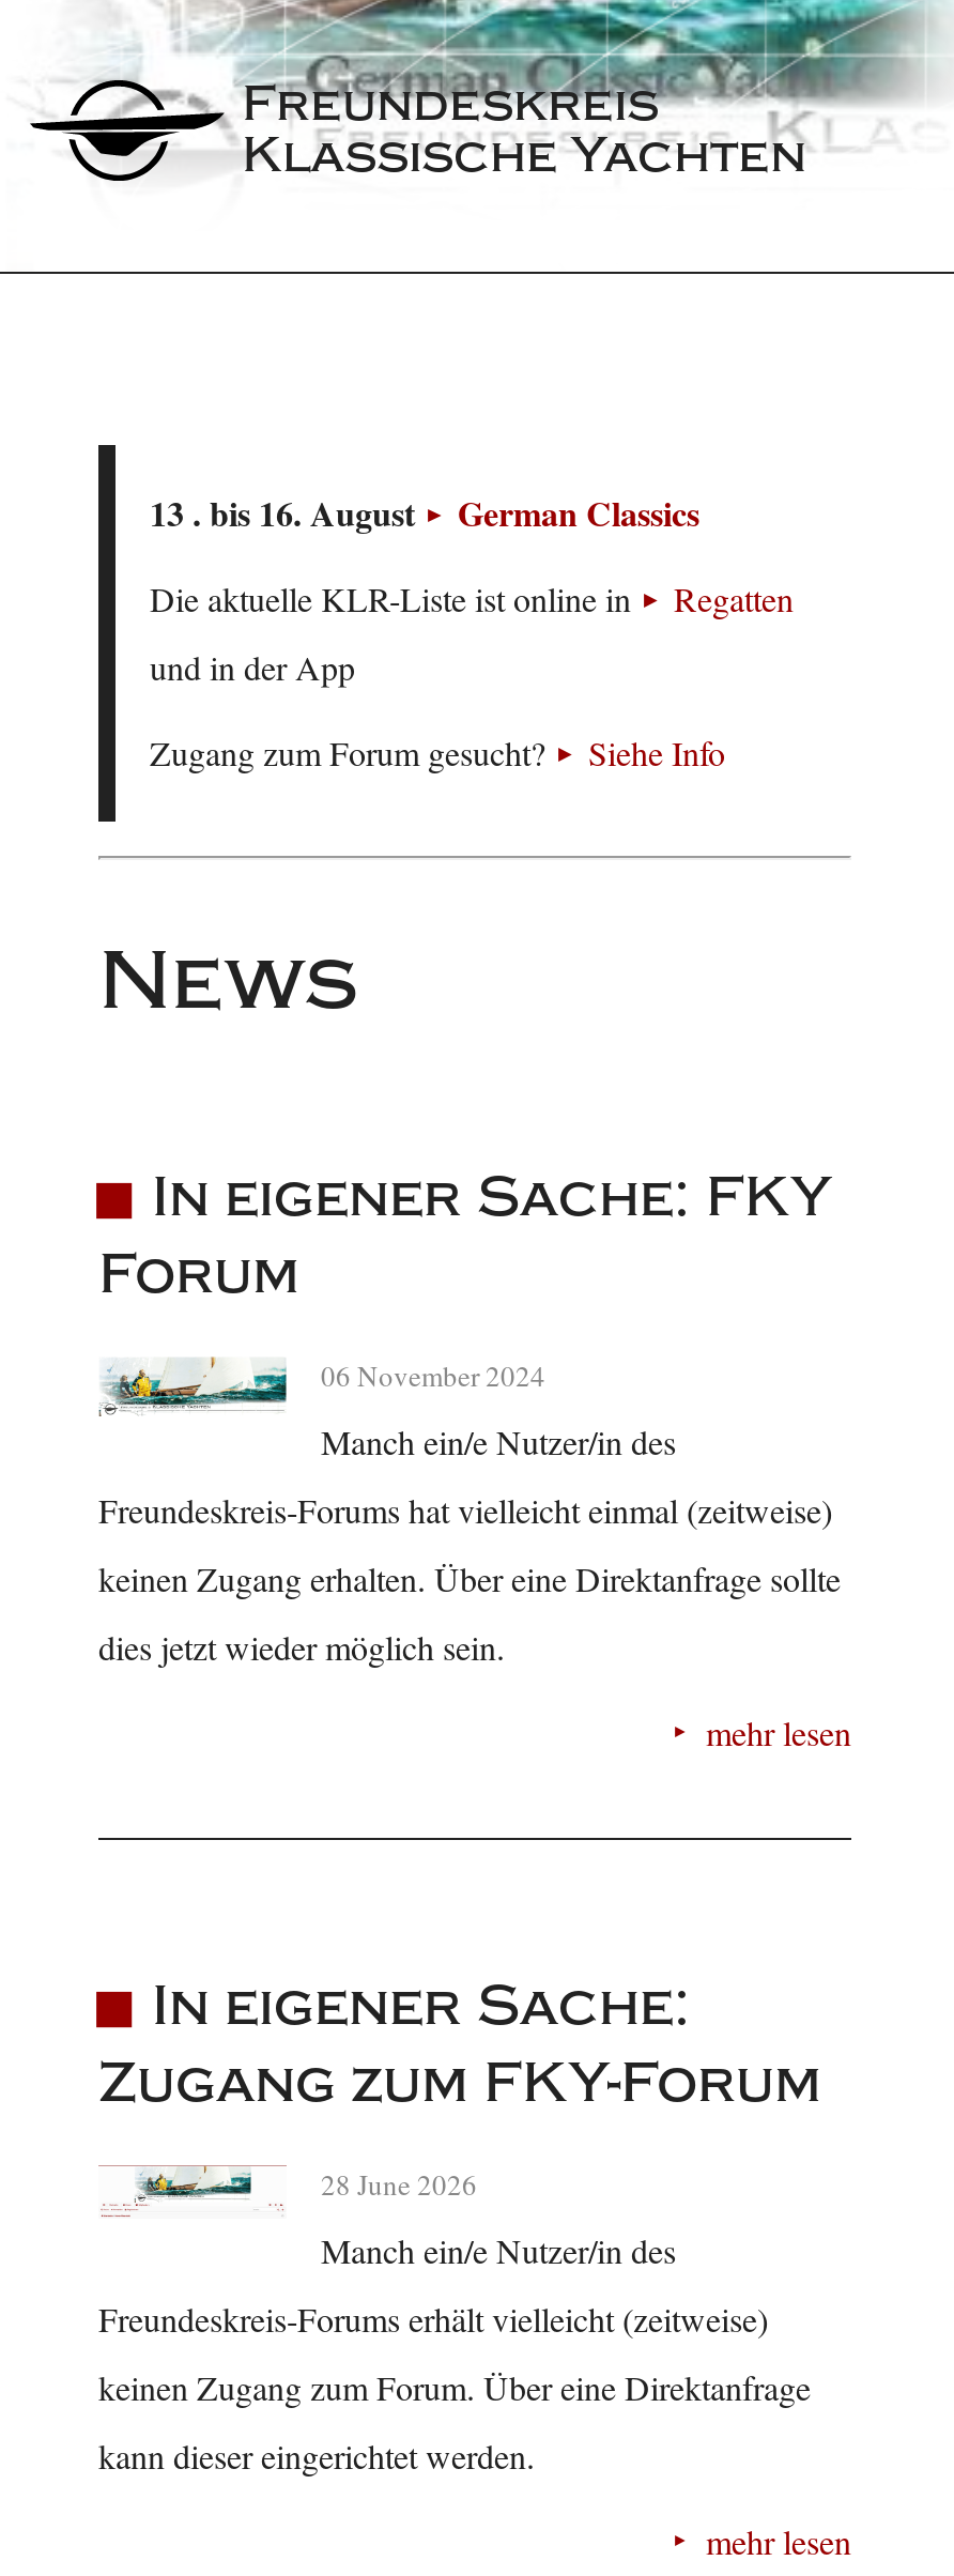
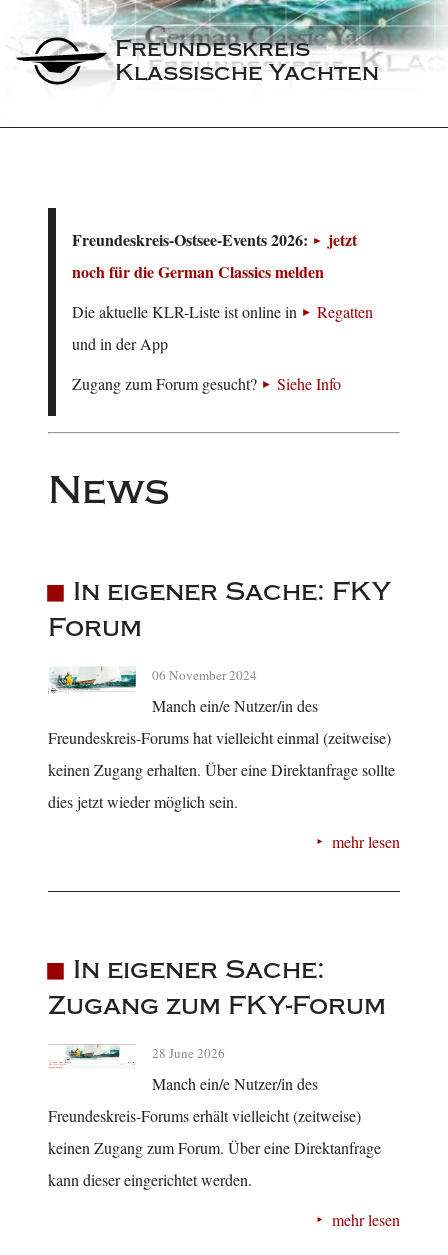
- 13 . bis 16. August
- German Classics
+ Freundeskreis-Ostsee-Events 2026:
+ jetzt
+ noch für die German Classics melden
